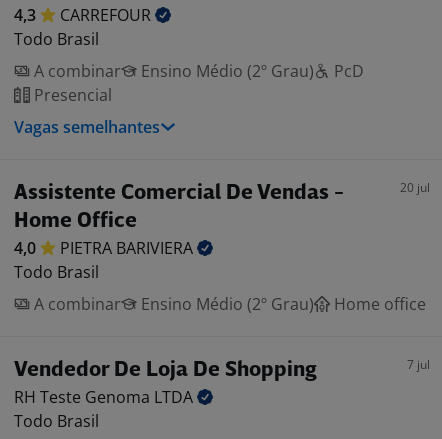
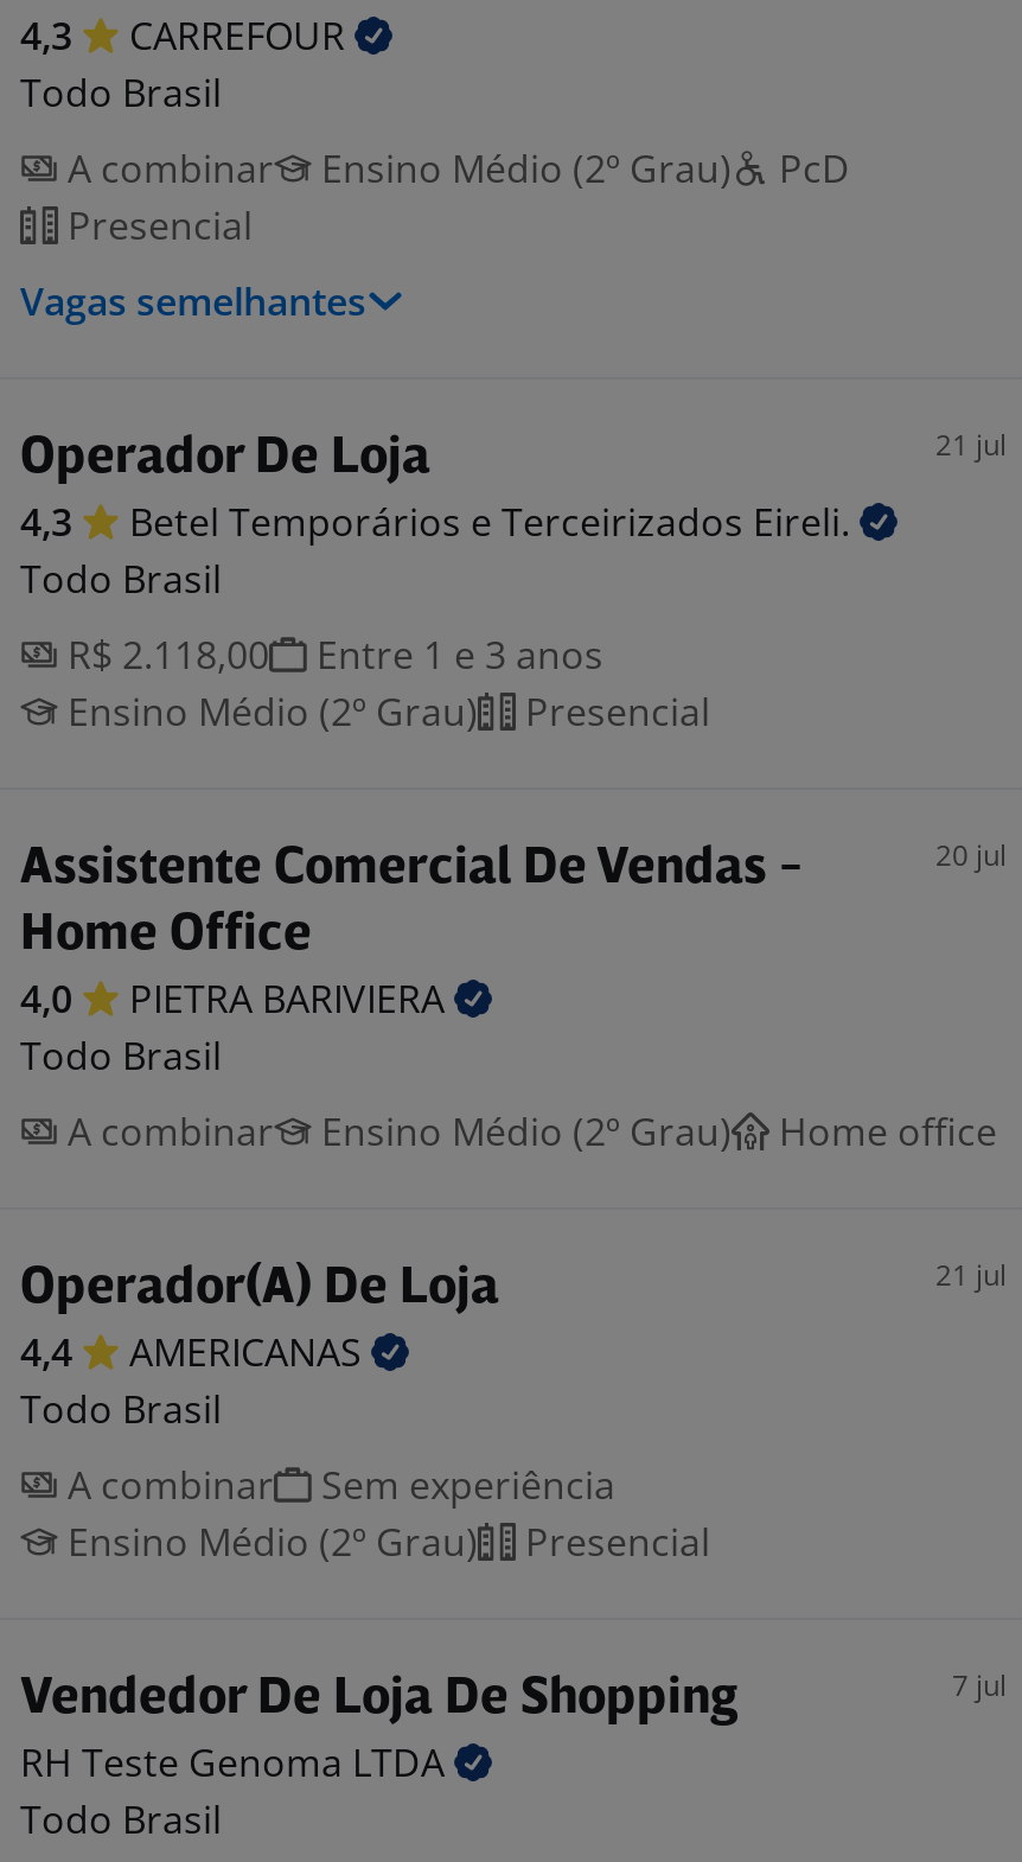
+ Operador De Loja
+ 21 jul
+ 4,3
+ Betel Temporários e Terceirizados Eireli.
+ Todo Brasil
+ R$ 2.118,00
+ Entre 1 e 3 anos
+ Ensino Médio (2º Grau)
+ Presencial

+ Operador(A) De Loja
+ 21 jul
+ 4,4
+ AMERICANAS
+ Todo Brasil
+ A combinar
+ Sem experiência
+ Ensino Médio (2º Grau)
+ Presencial
